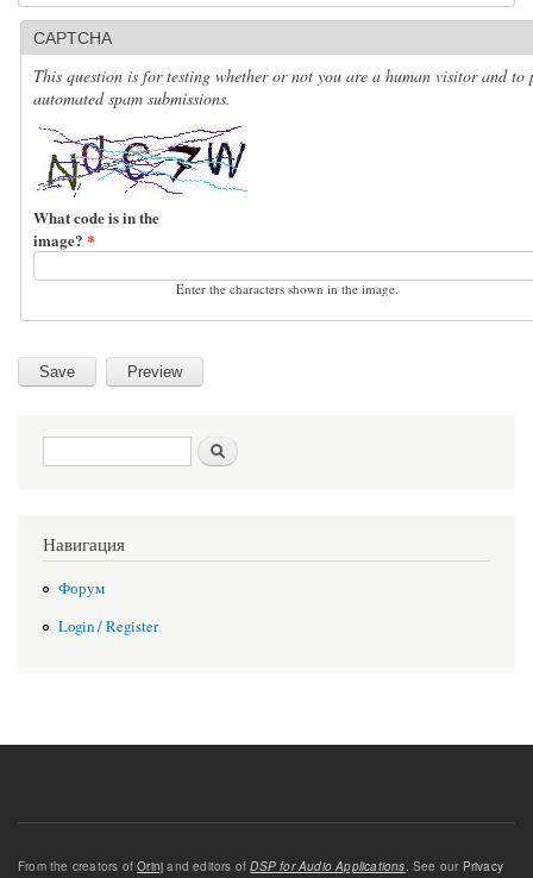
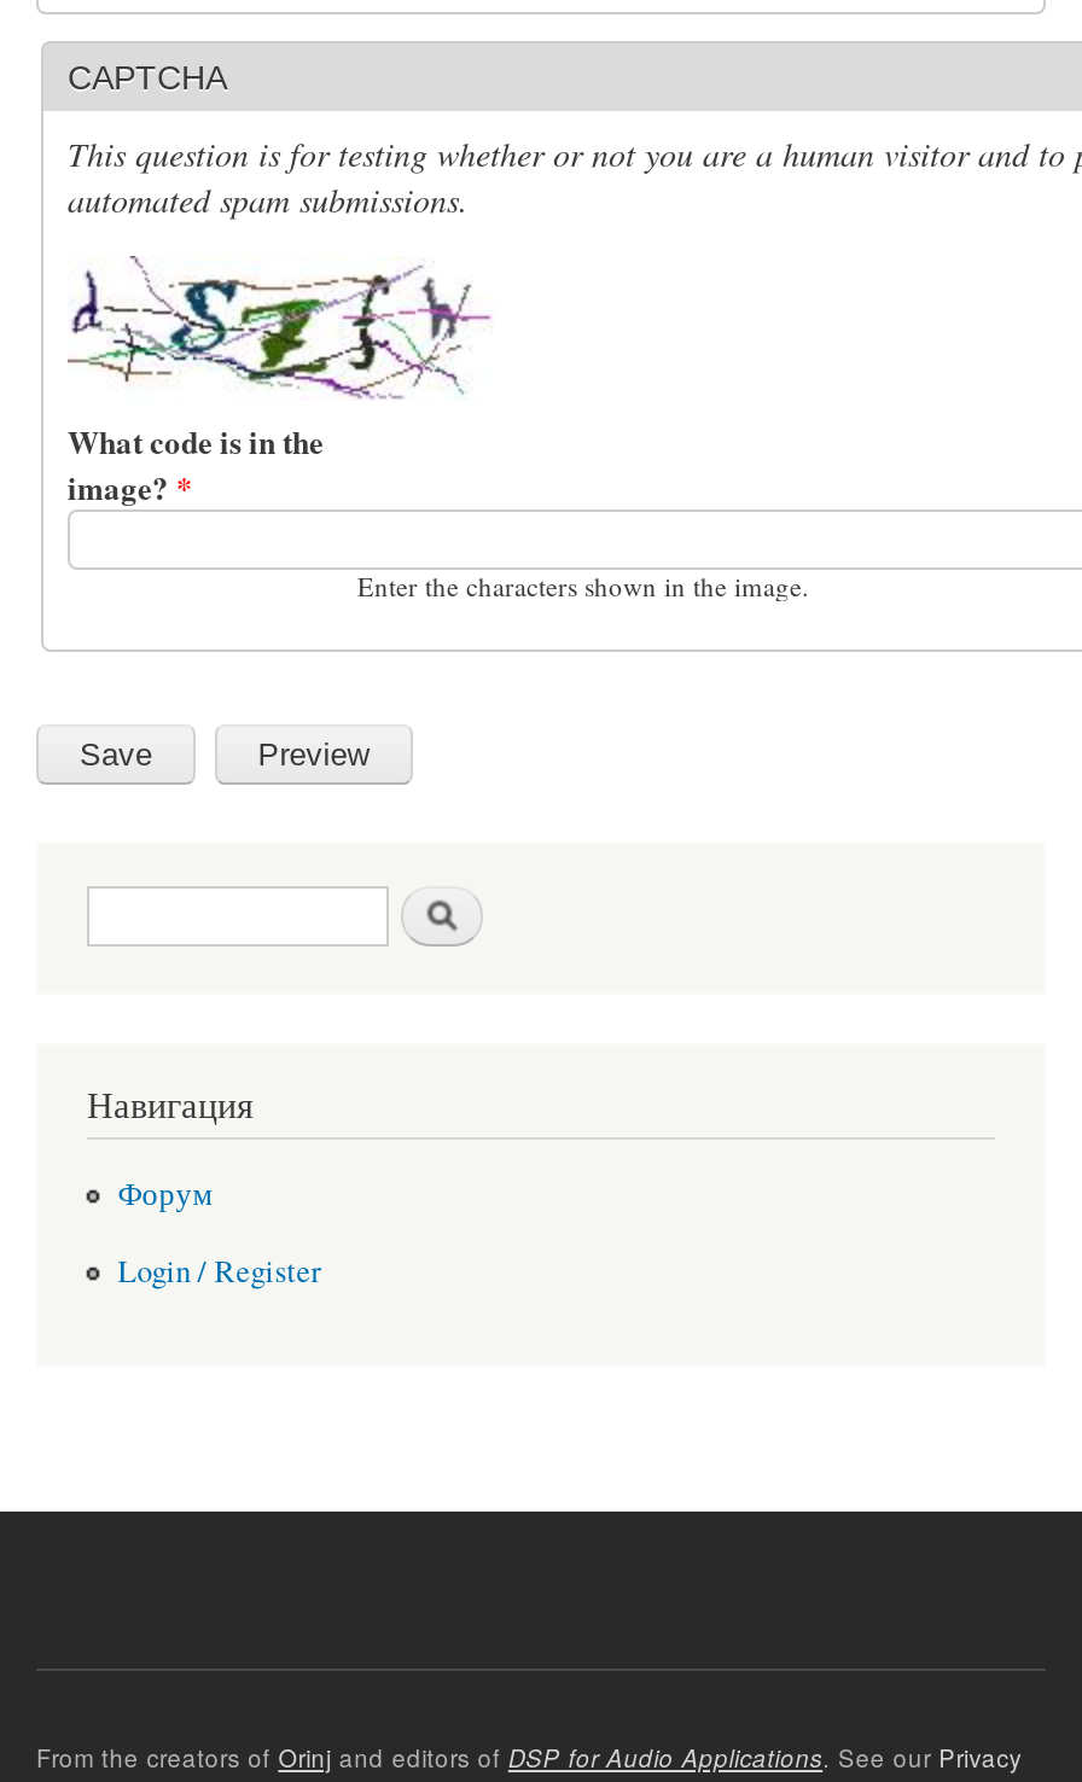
- [image]
+ [image]
